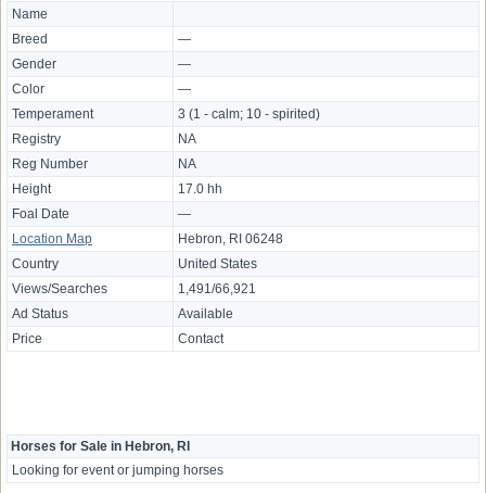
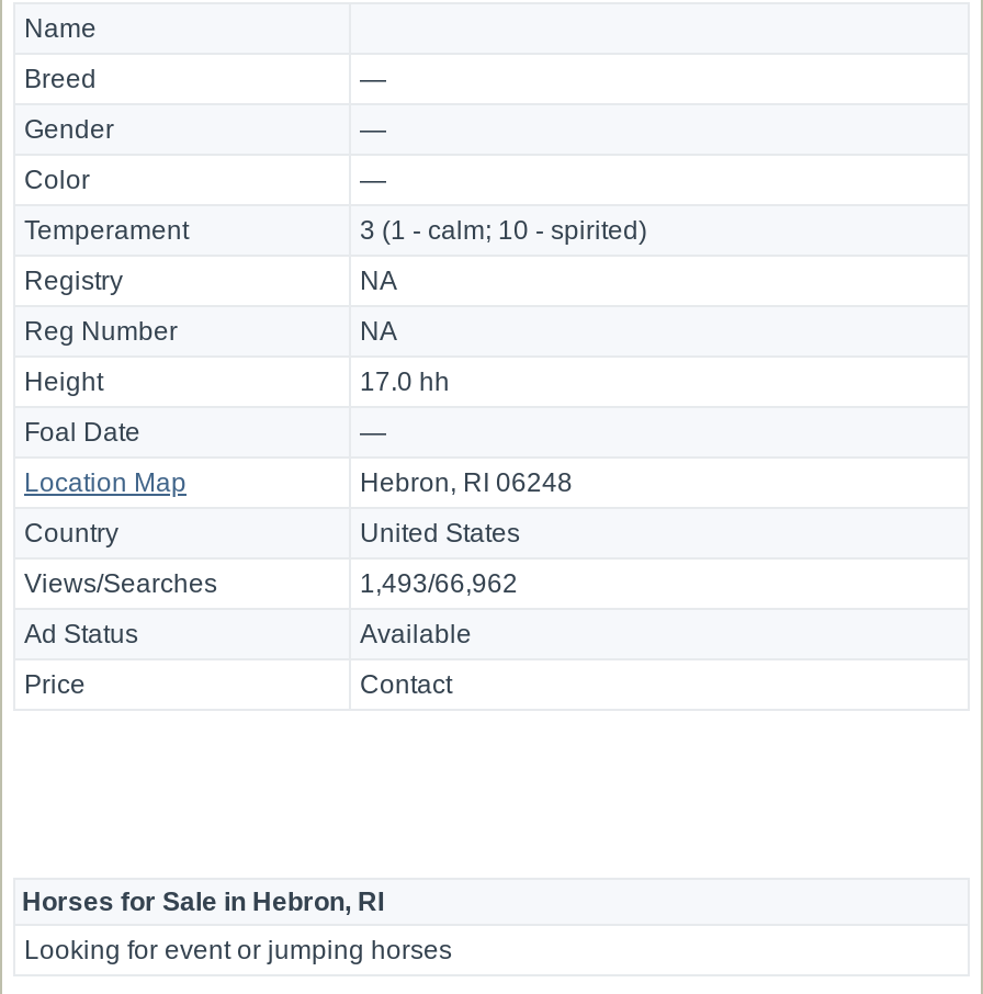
- 1,491/66,921
+ 1,493/66,962
